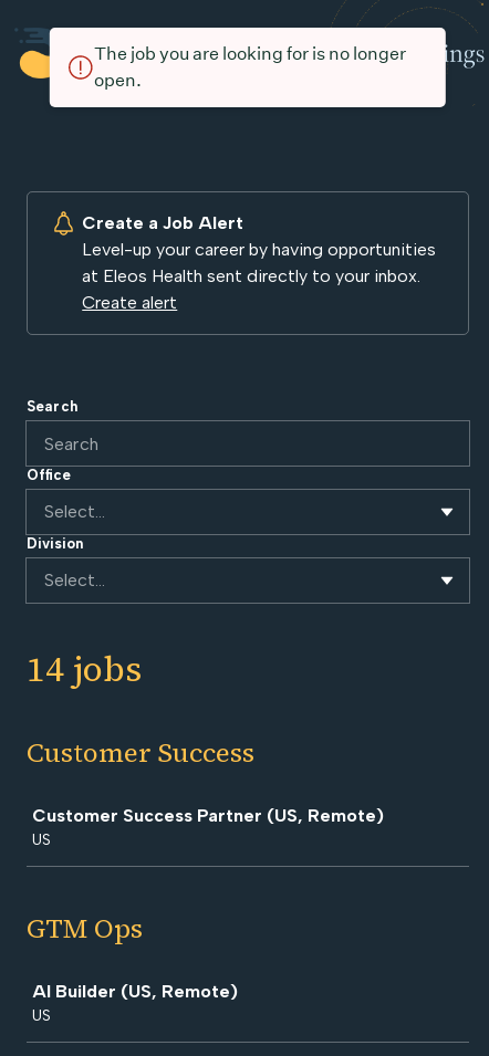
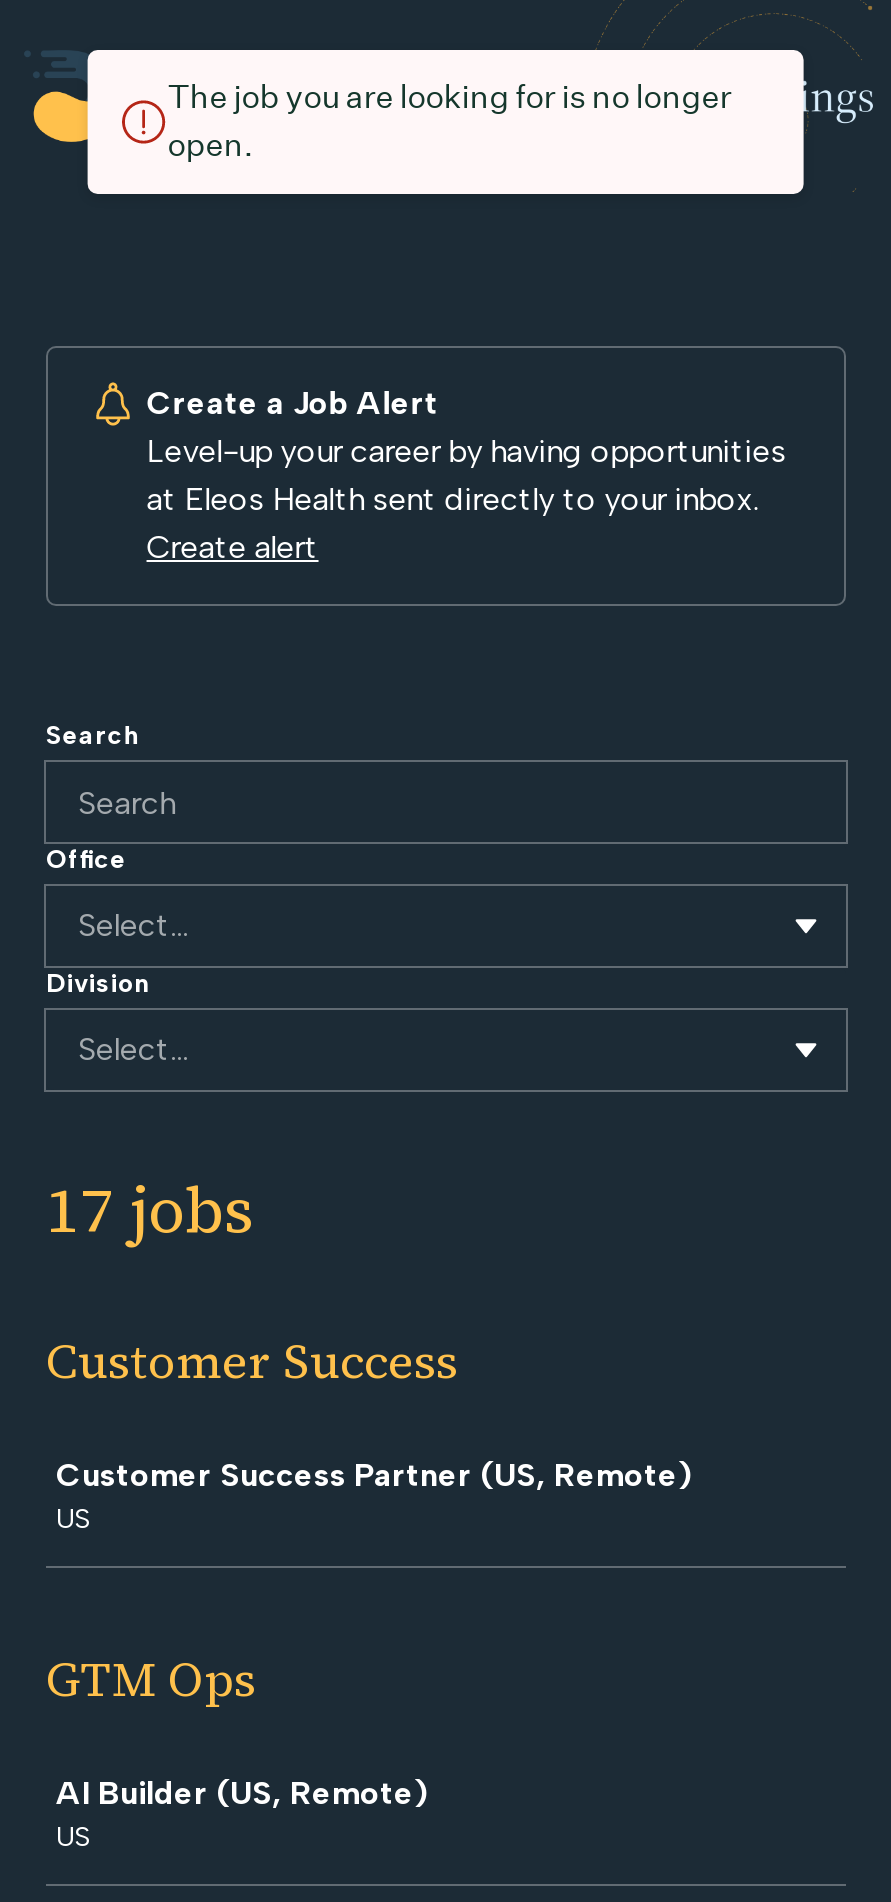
- 14 jobs
+ 17 jobs
